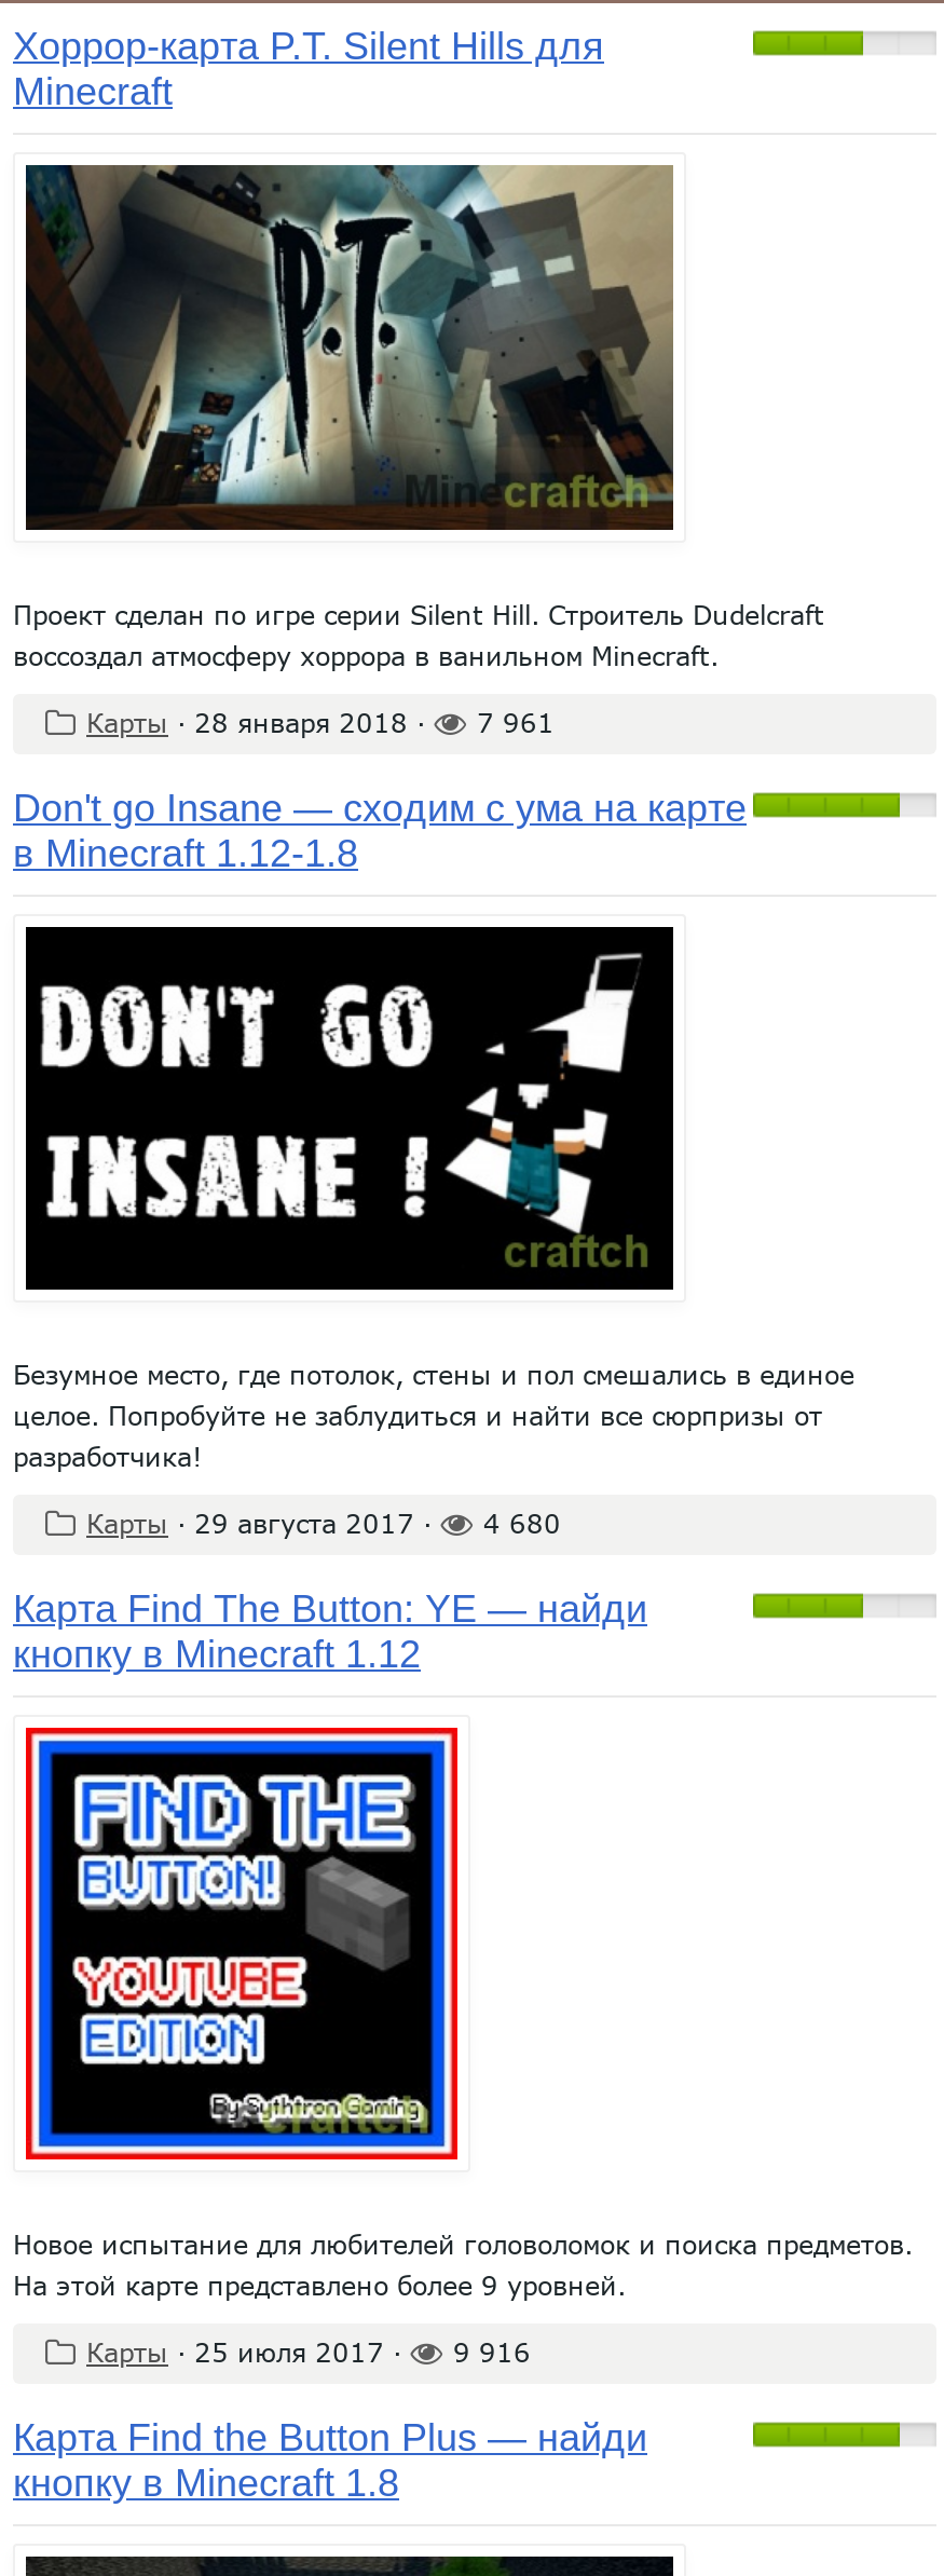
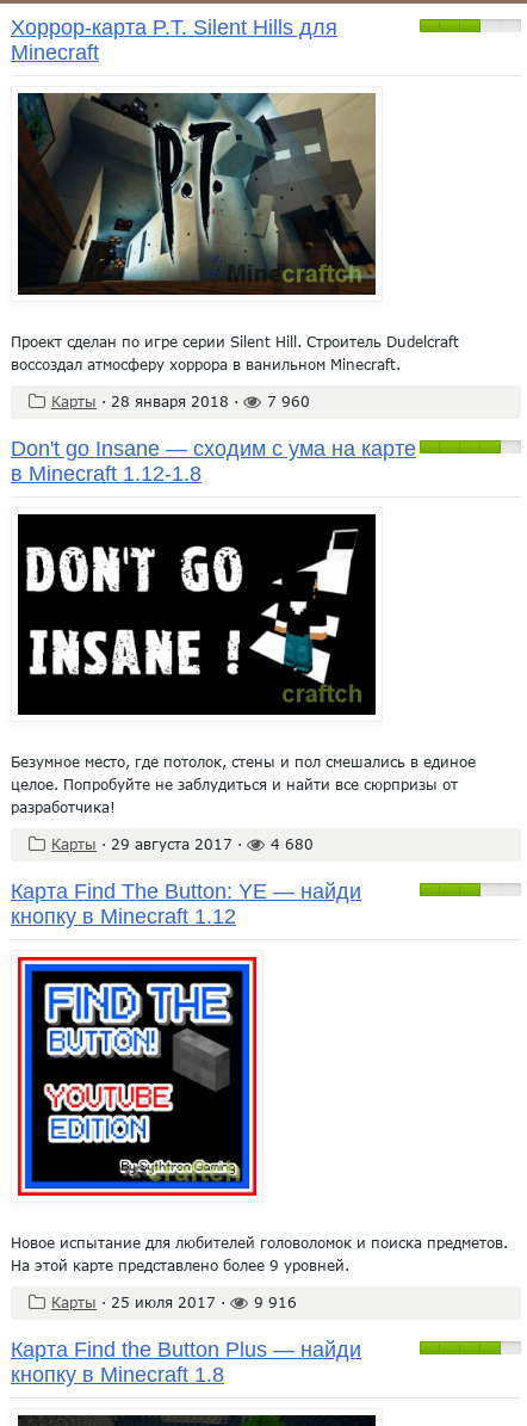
- Карты · 28 января 2018 · 7 961
+ Карты · 28 января 2018 · 7 960
